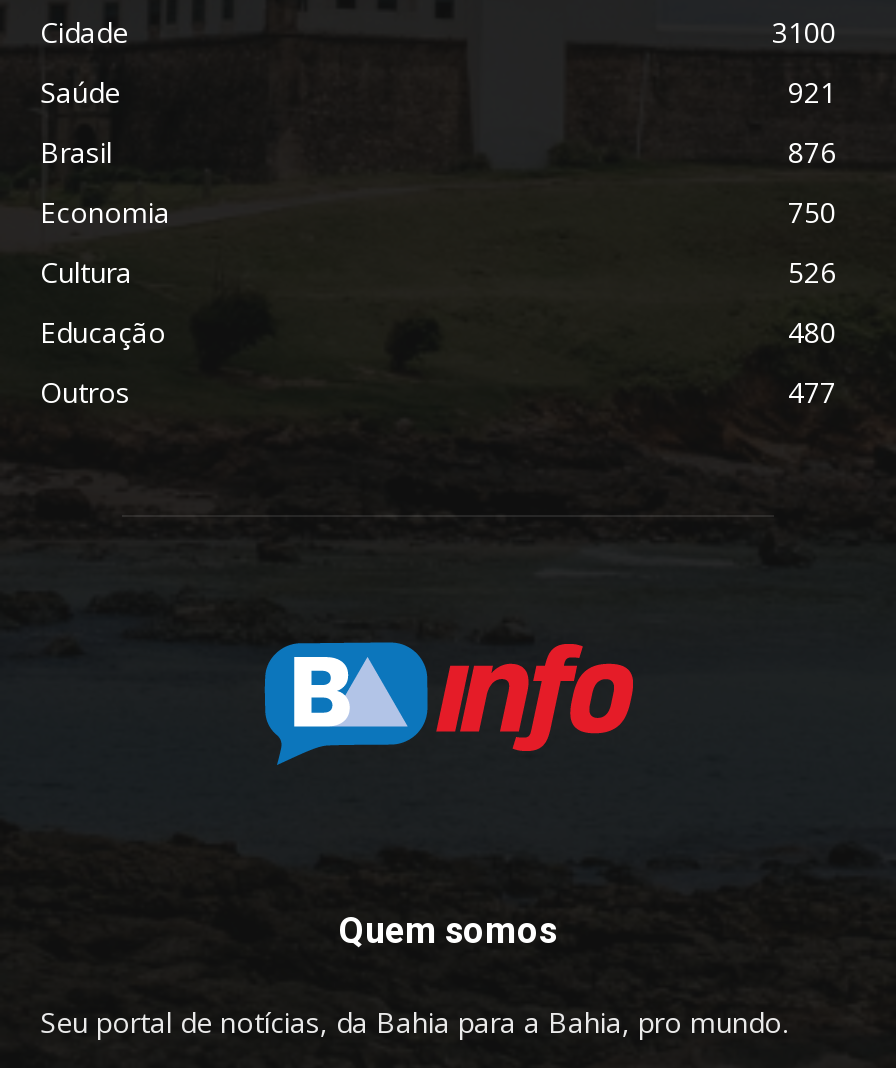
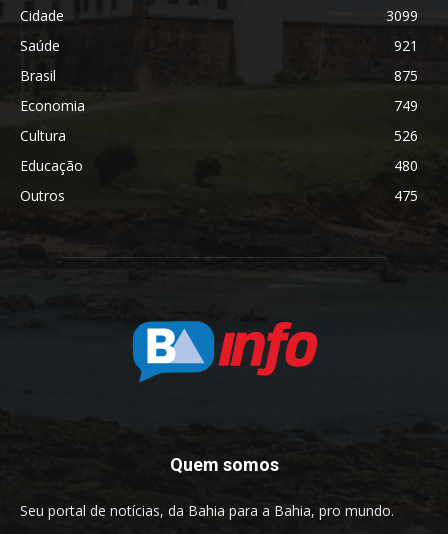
- 3100
+ 3099

- 876
+ 875

- 750
+ 749

- 477
+ 475
